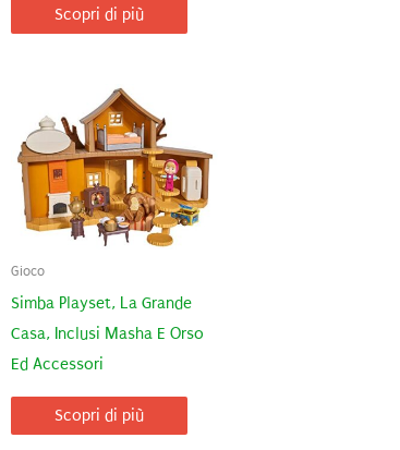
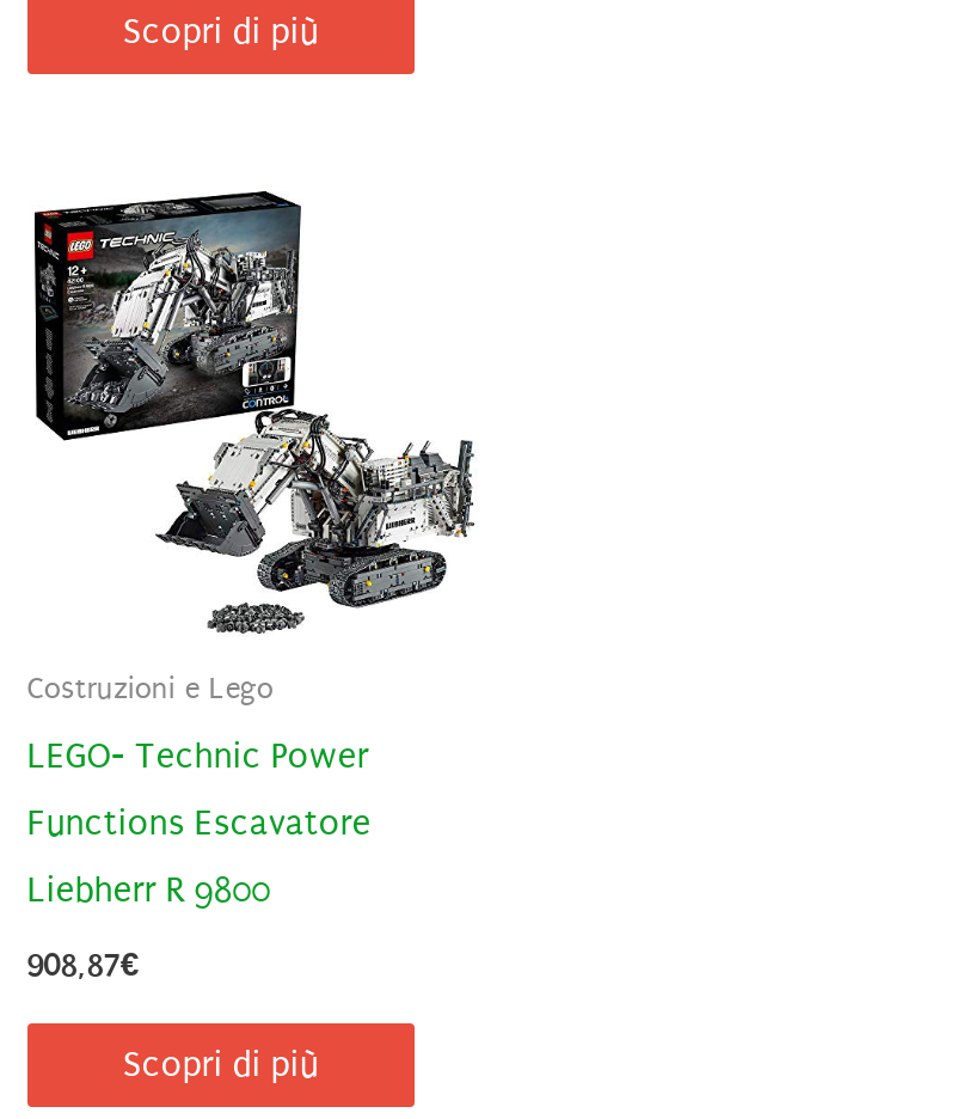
- [image]
- Gioco
- Simba Playset, La Grande
- Casa, Inclusi Masha E Orso
- Ed Accessori
+ [image]
+ Costruzioni e Lego
+ LEGO- Technic Power
+ Functions Escavatore
+ Liebherr R 9800
+ 908,87€
